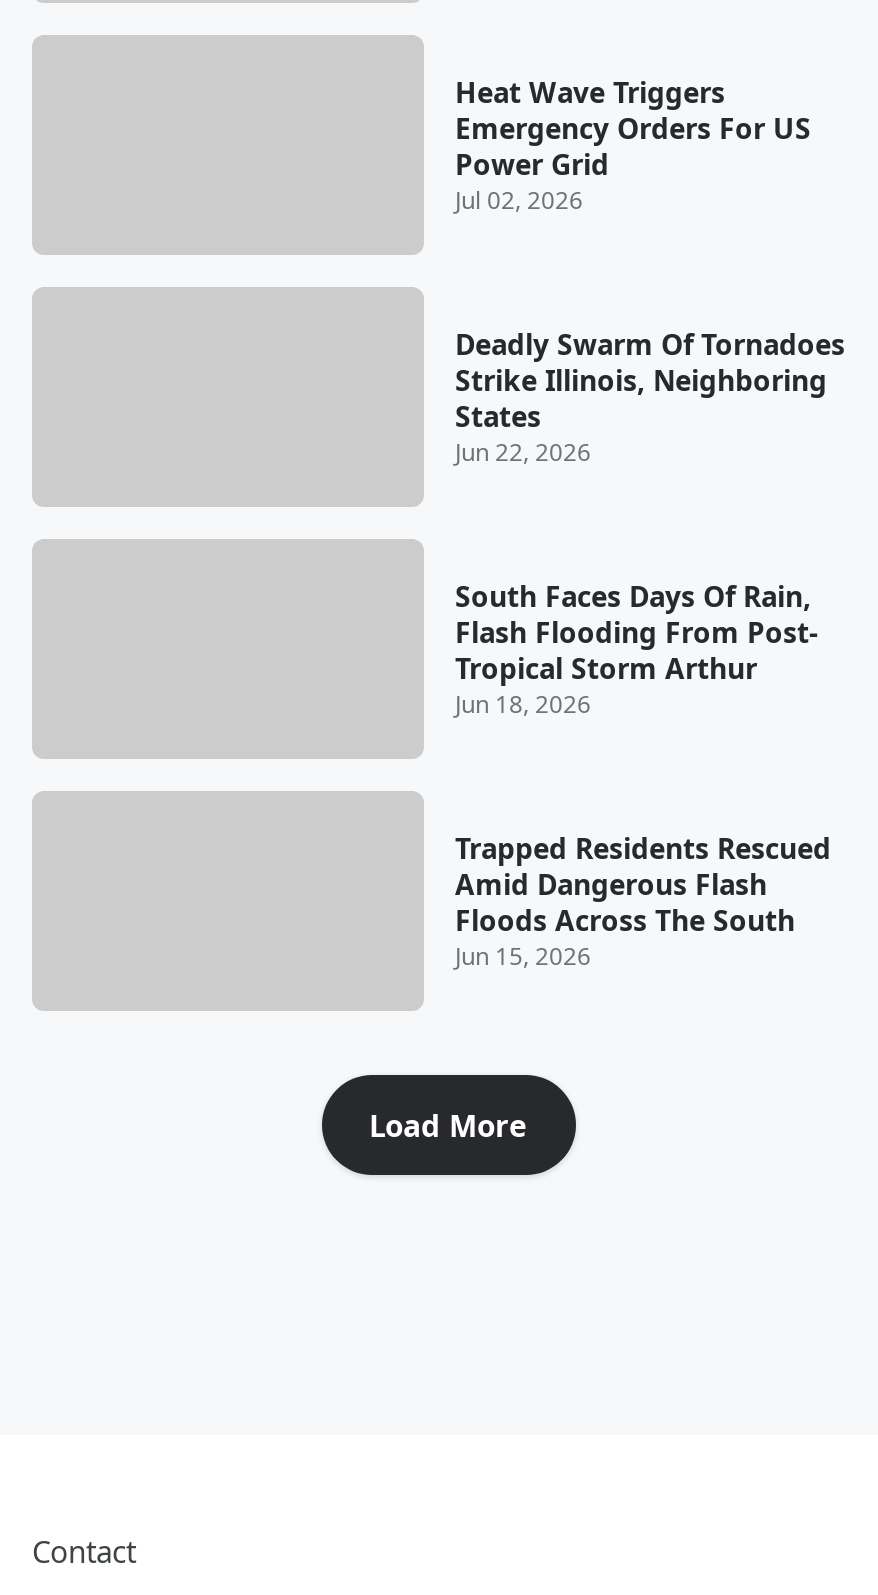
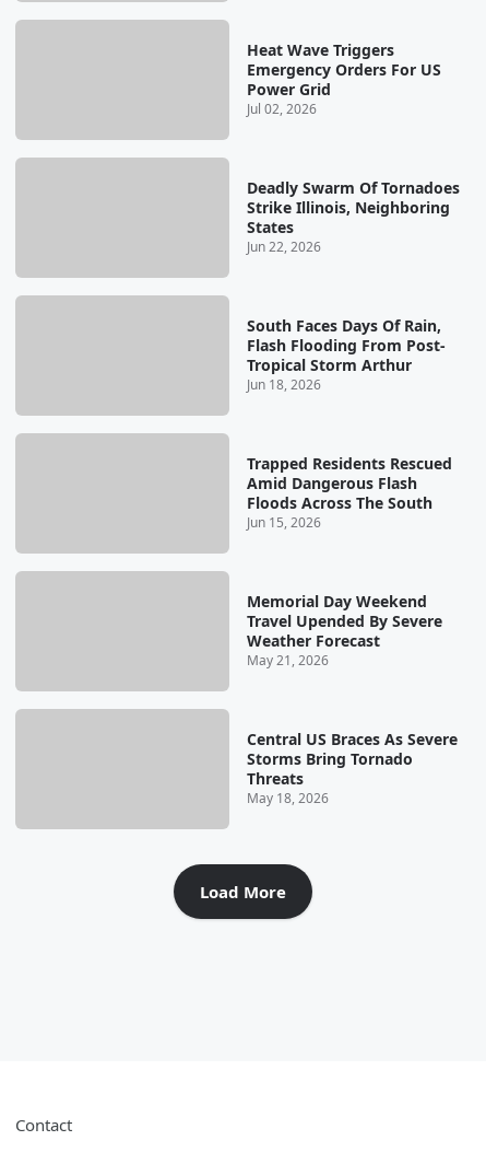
+ Memorial Day Weekend
+ Travel Upended By Severe
+ Weather Forecast
+ May 21, 2026

+ Central US Braces As Severe
+ Storms Bring Tornado
+ Threats
+ May 18, 2026
